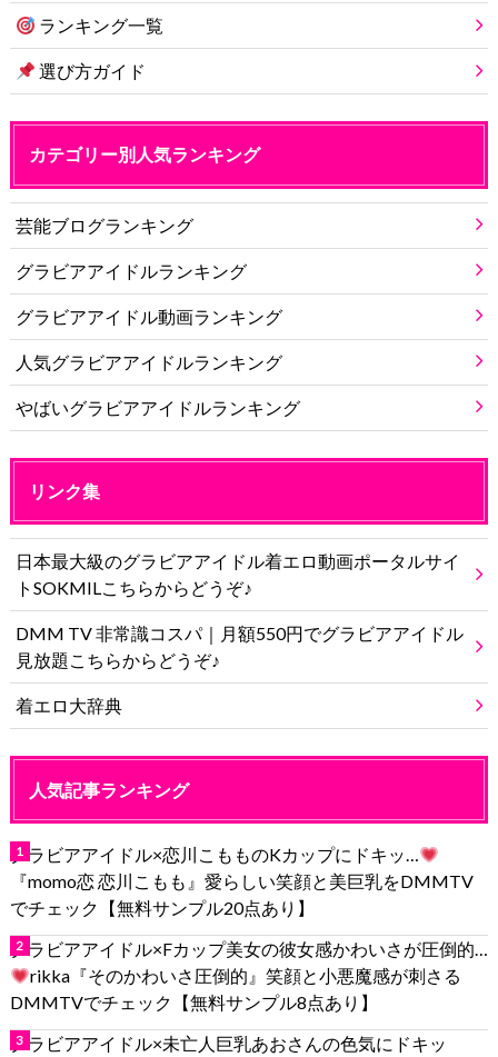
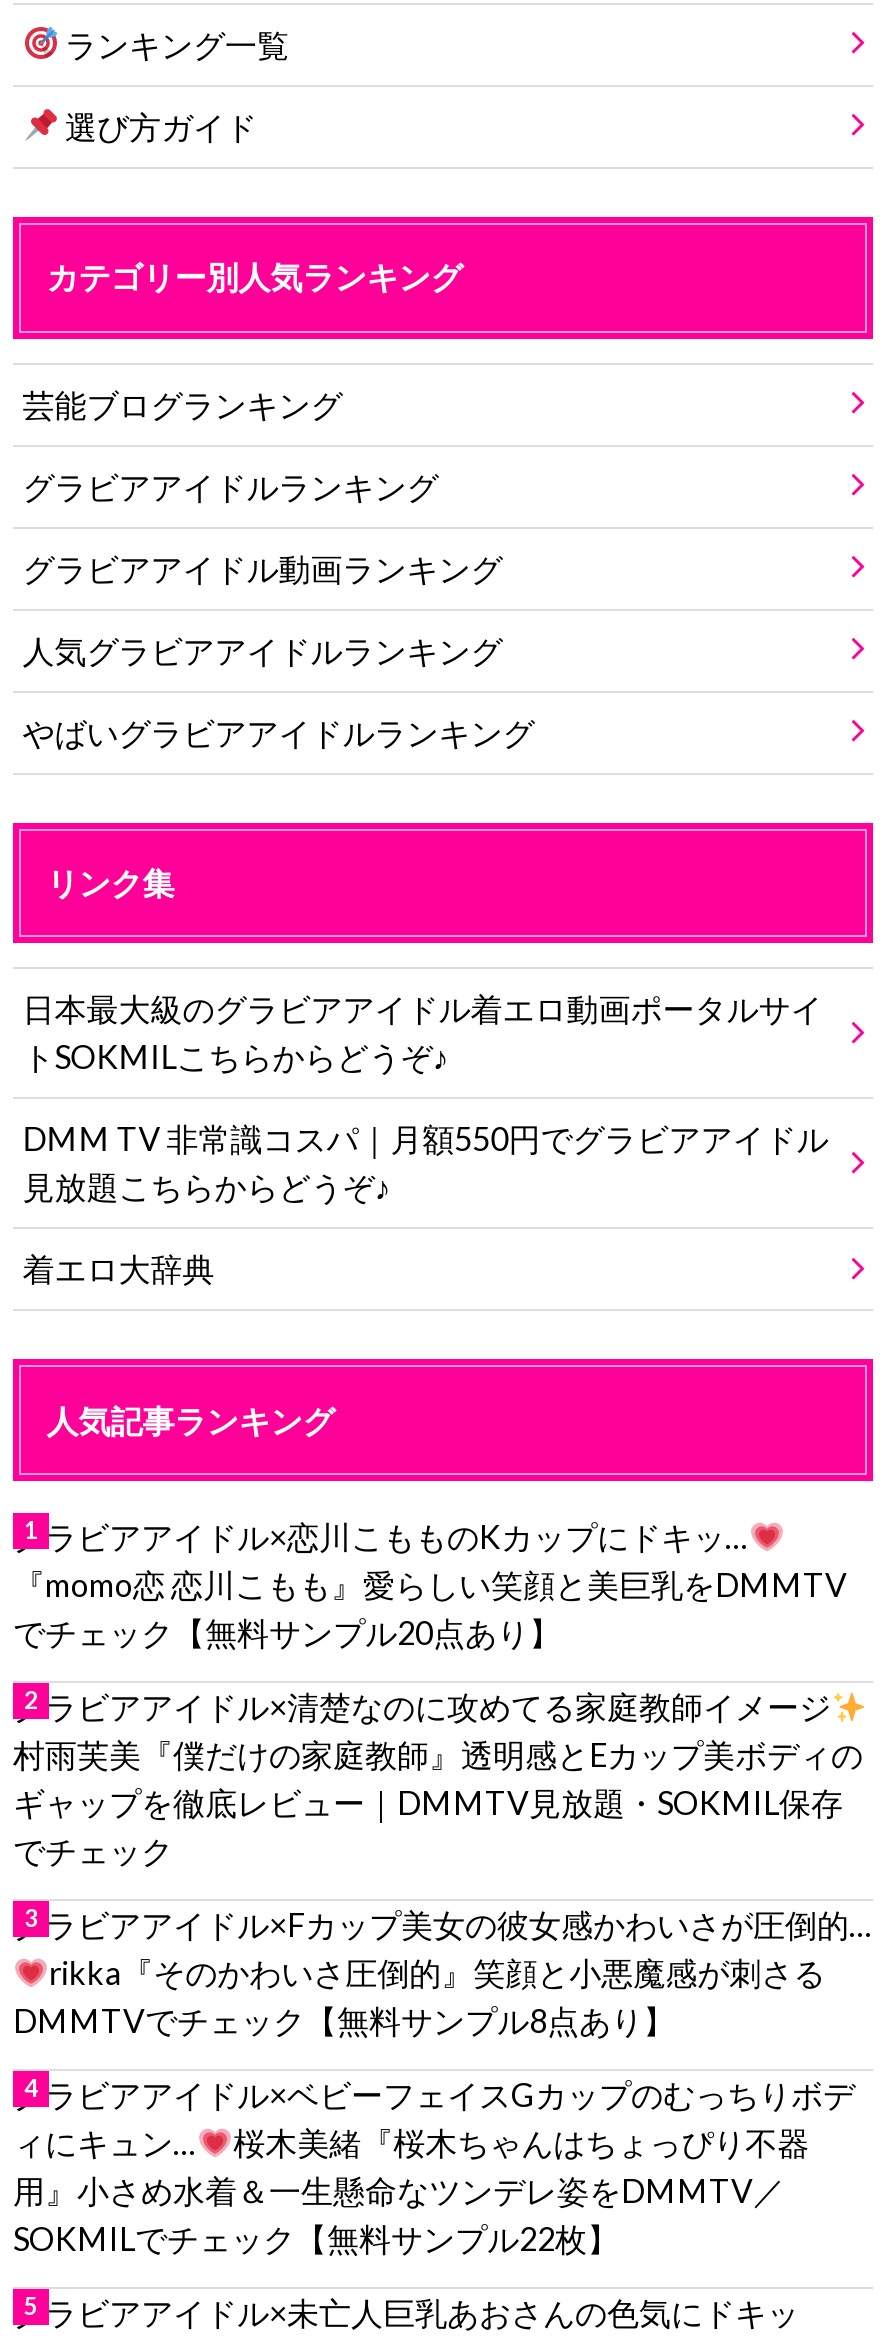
+ グラビアアイドル×清楚なのに攻めてる家庭教師イメージ
+ 村雨芙美『僕だけの家庭教師』透明感とEカップ美ボディの
+ ギャップを徹底レビュー｜DMMTV見放題・SOKMIL保存
+ でチェック

+ グラビアアイドル×ベビーフェイスGカップのむっちりボデ
+ ィにキュン…
+ 桜木美緒『桜木ちゃんはちょっぴり不器
+ 用』小さめ水着＆一生懸命なツンデレ姿をDMMTV／
+ SOKMILでチェック【無料サンプル22枚】
